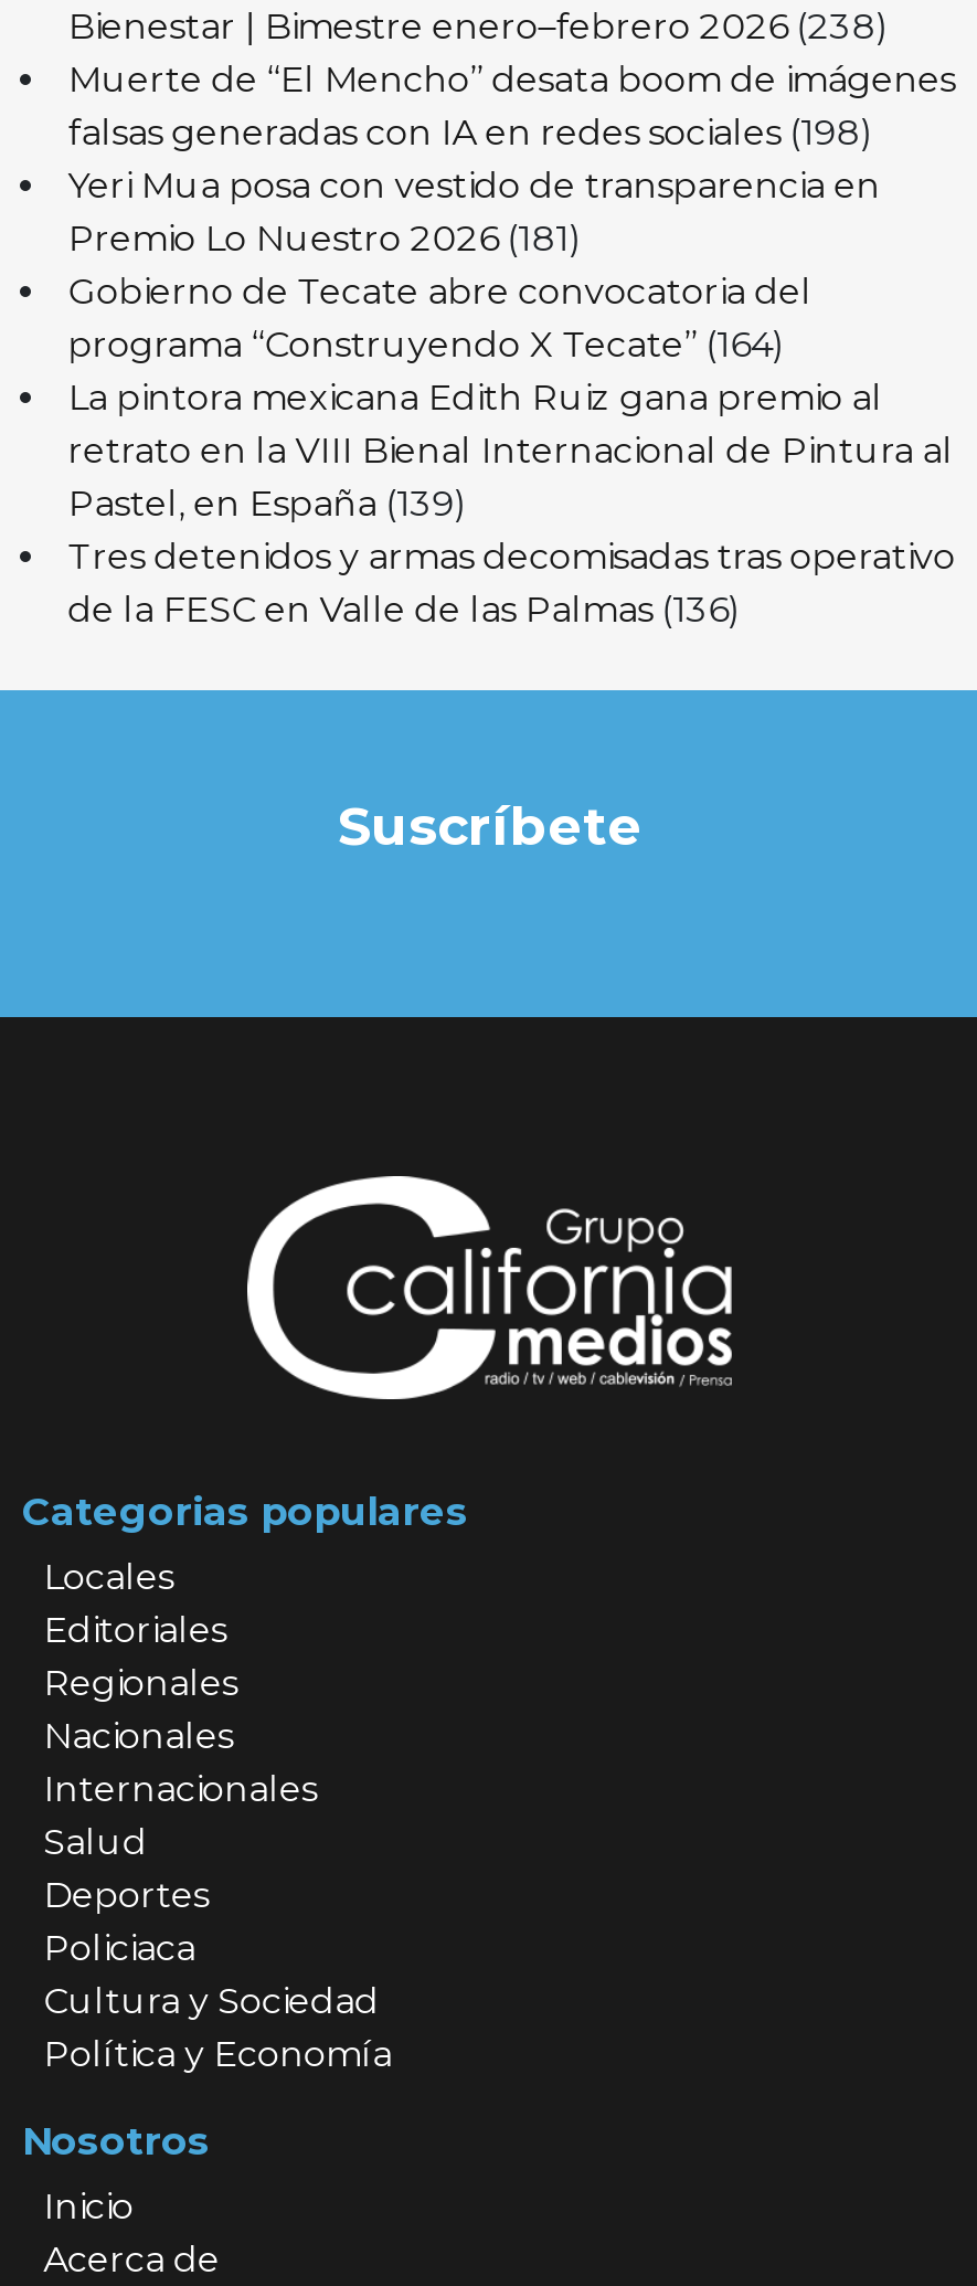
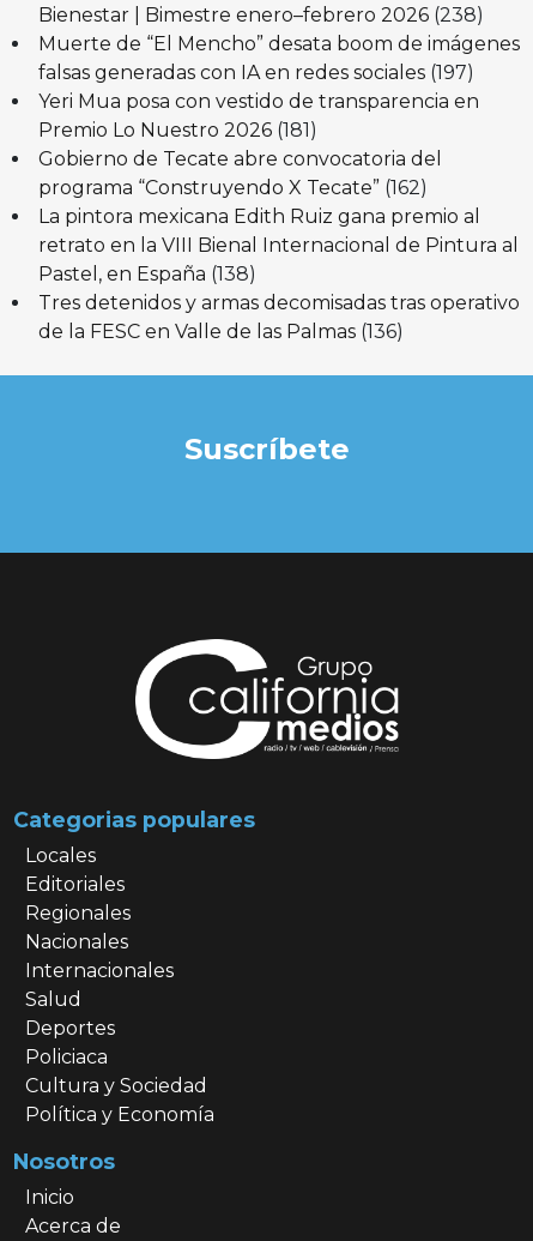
- falsas generadas con IA en redes sociales (198)
+ falsas generadas con IA en redes sociales (197)

- programa “Construyendo X Tecate” (164)
+ programa “Construyendo X Tecate” (162)

- Pastel, en España (139)
+ Pastel, en España (138)
